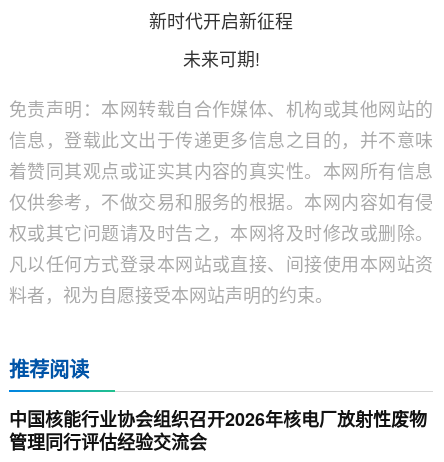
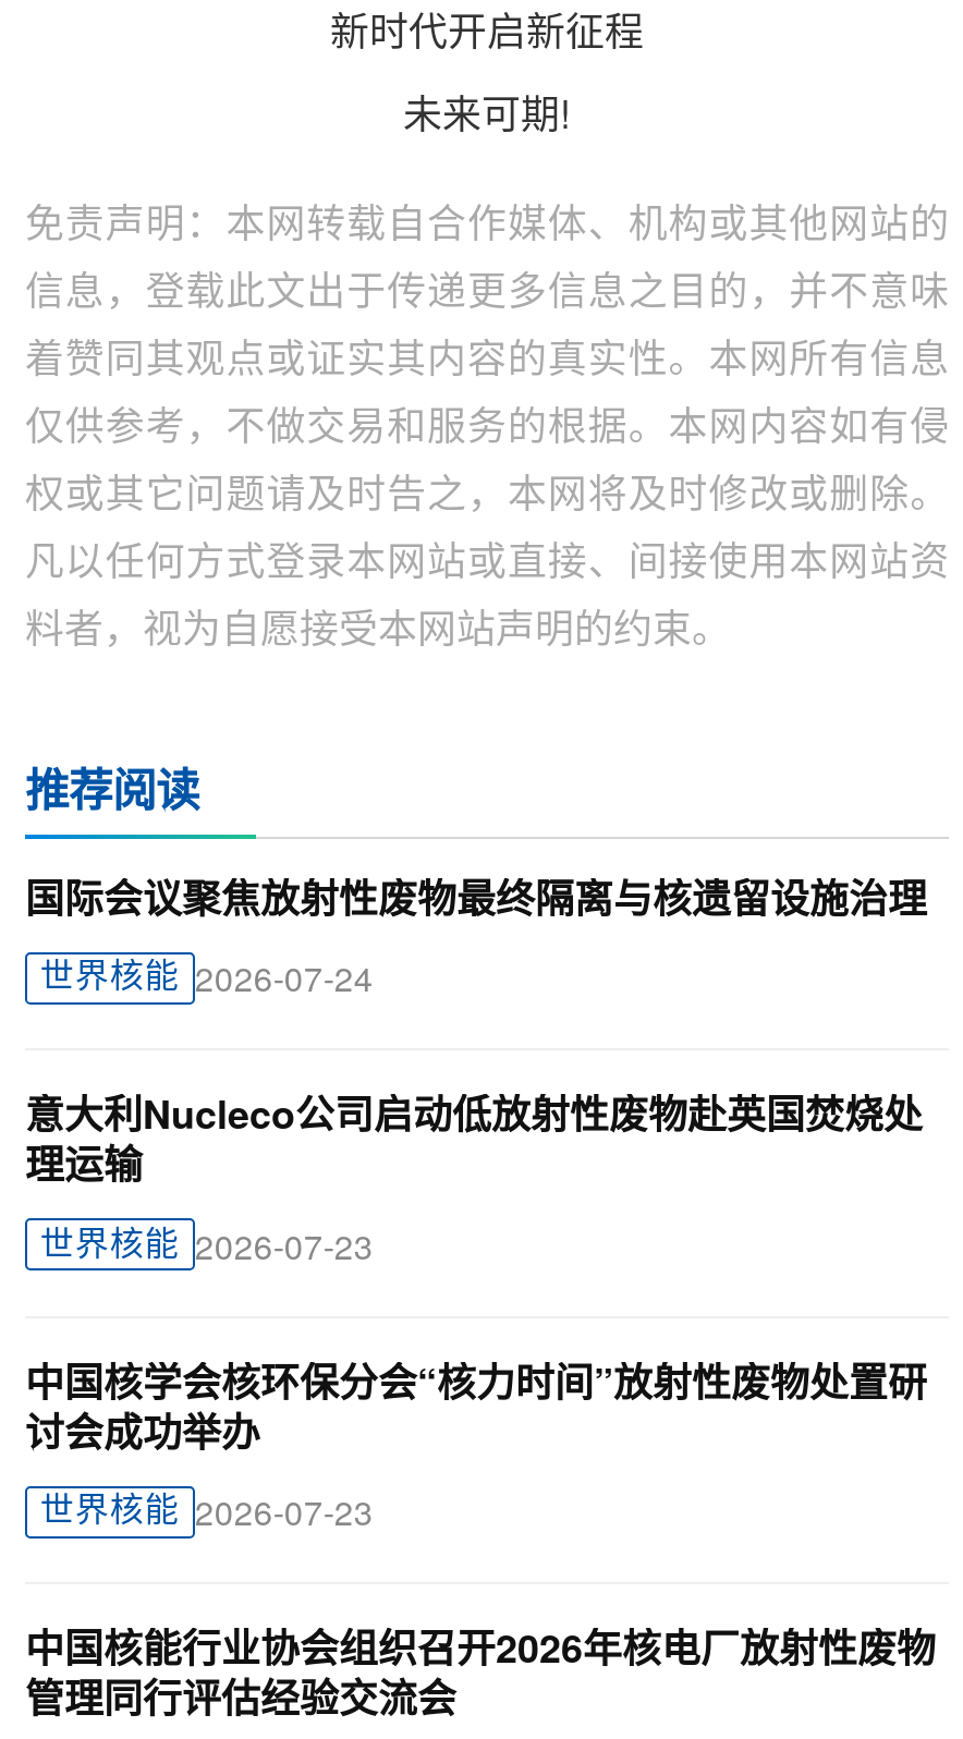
+ 国际会议聚焦放射性废物最终隔离与核遗留设施治理
+ 世界核能 2026-07-24
+ 意大利Nucleco公司启动低放射性废物赴英国焚烧处
+ 理运输
+ 世界核能 2026-07-23
+ 中国核学会核环保分会“核力时间”放射性废物处置研
+ 讨会成功举办
+ 世界核能 2026-07-23
